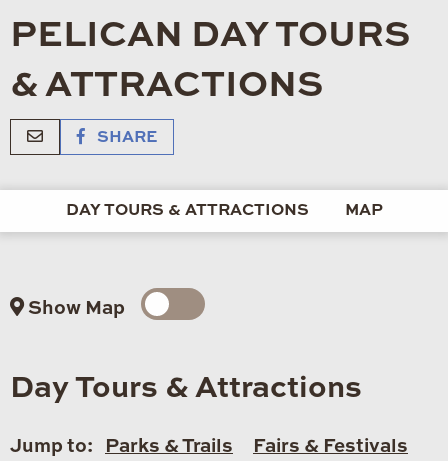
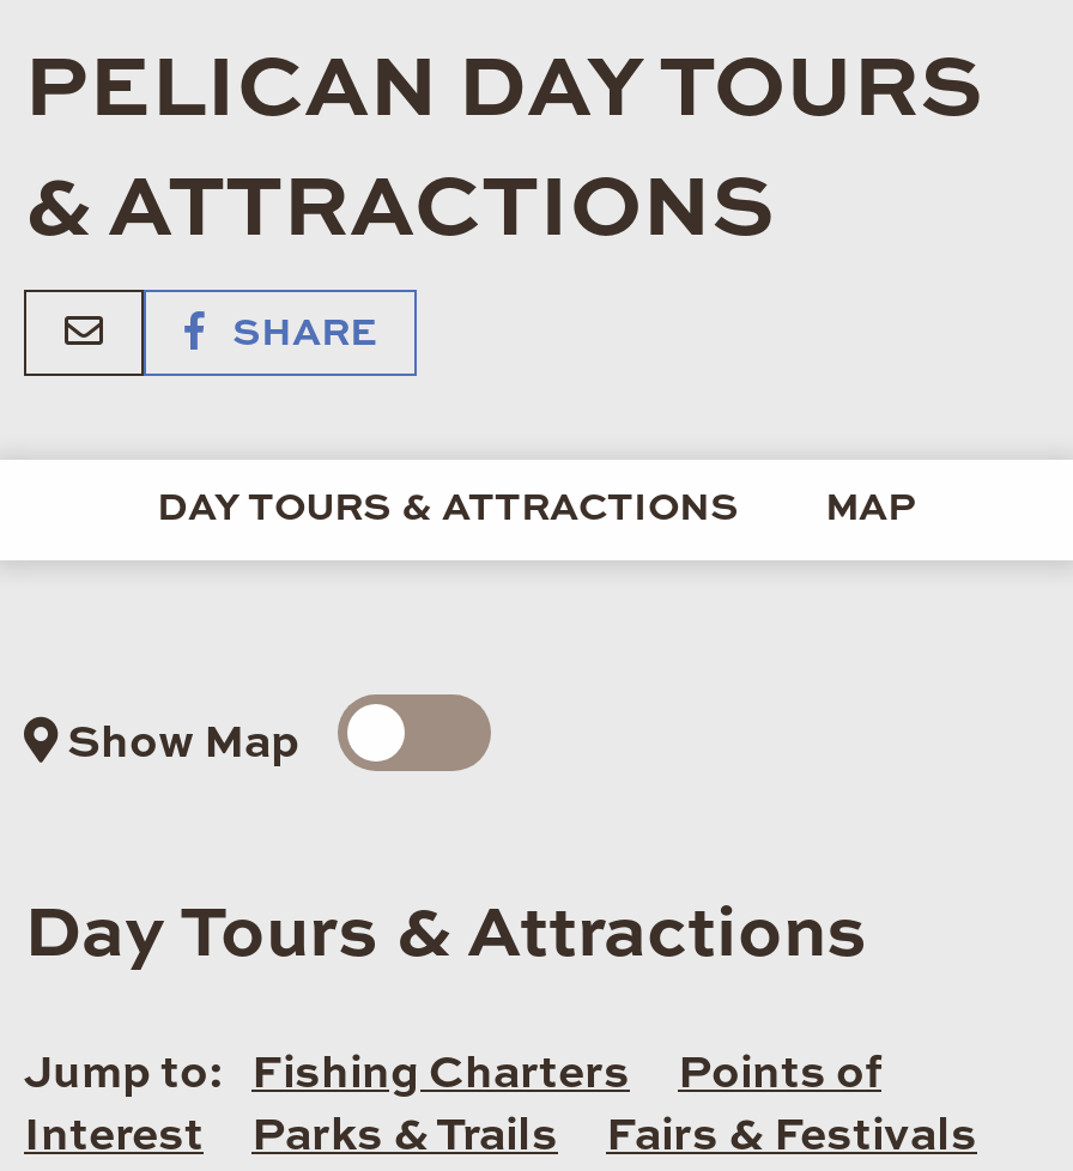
+ Fishing Charters
+ Points of
+ Interest
